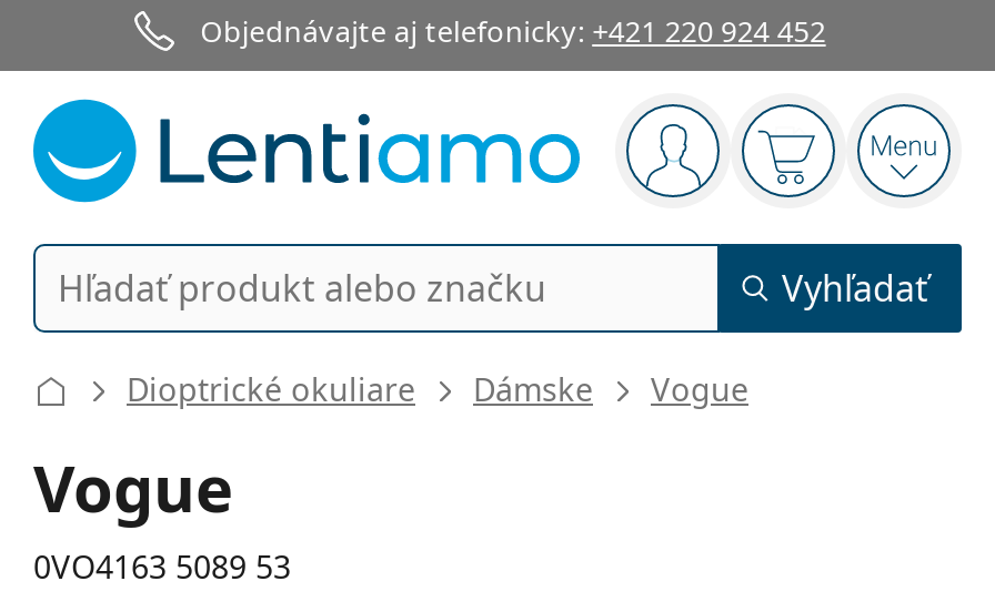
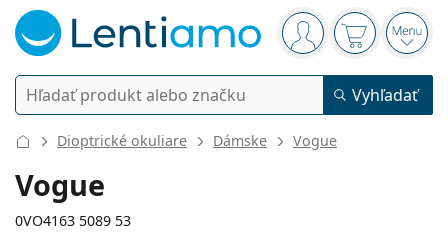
- Objednávajte aj telefonicky: +421 220 924 452
